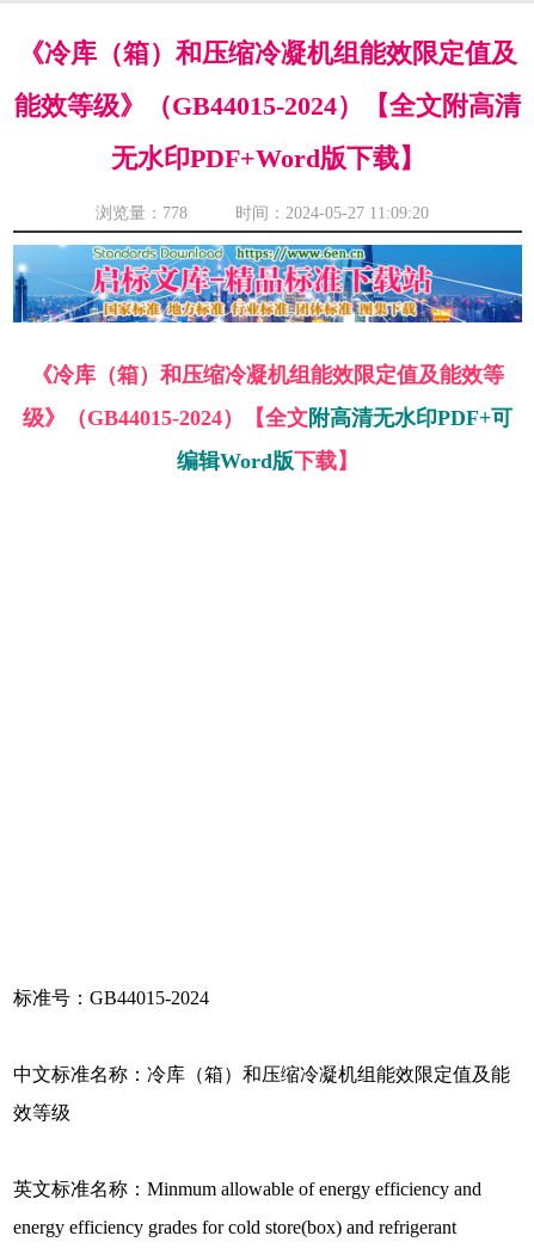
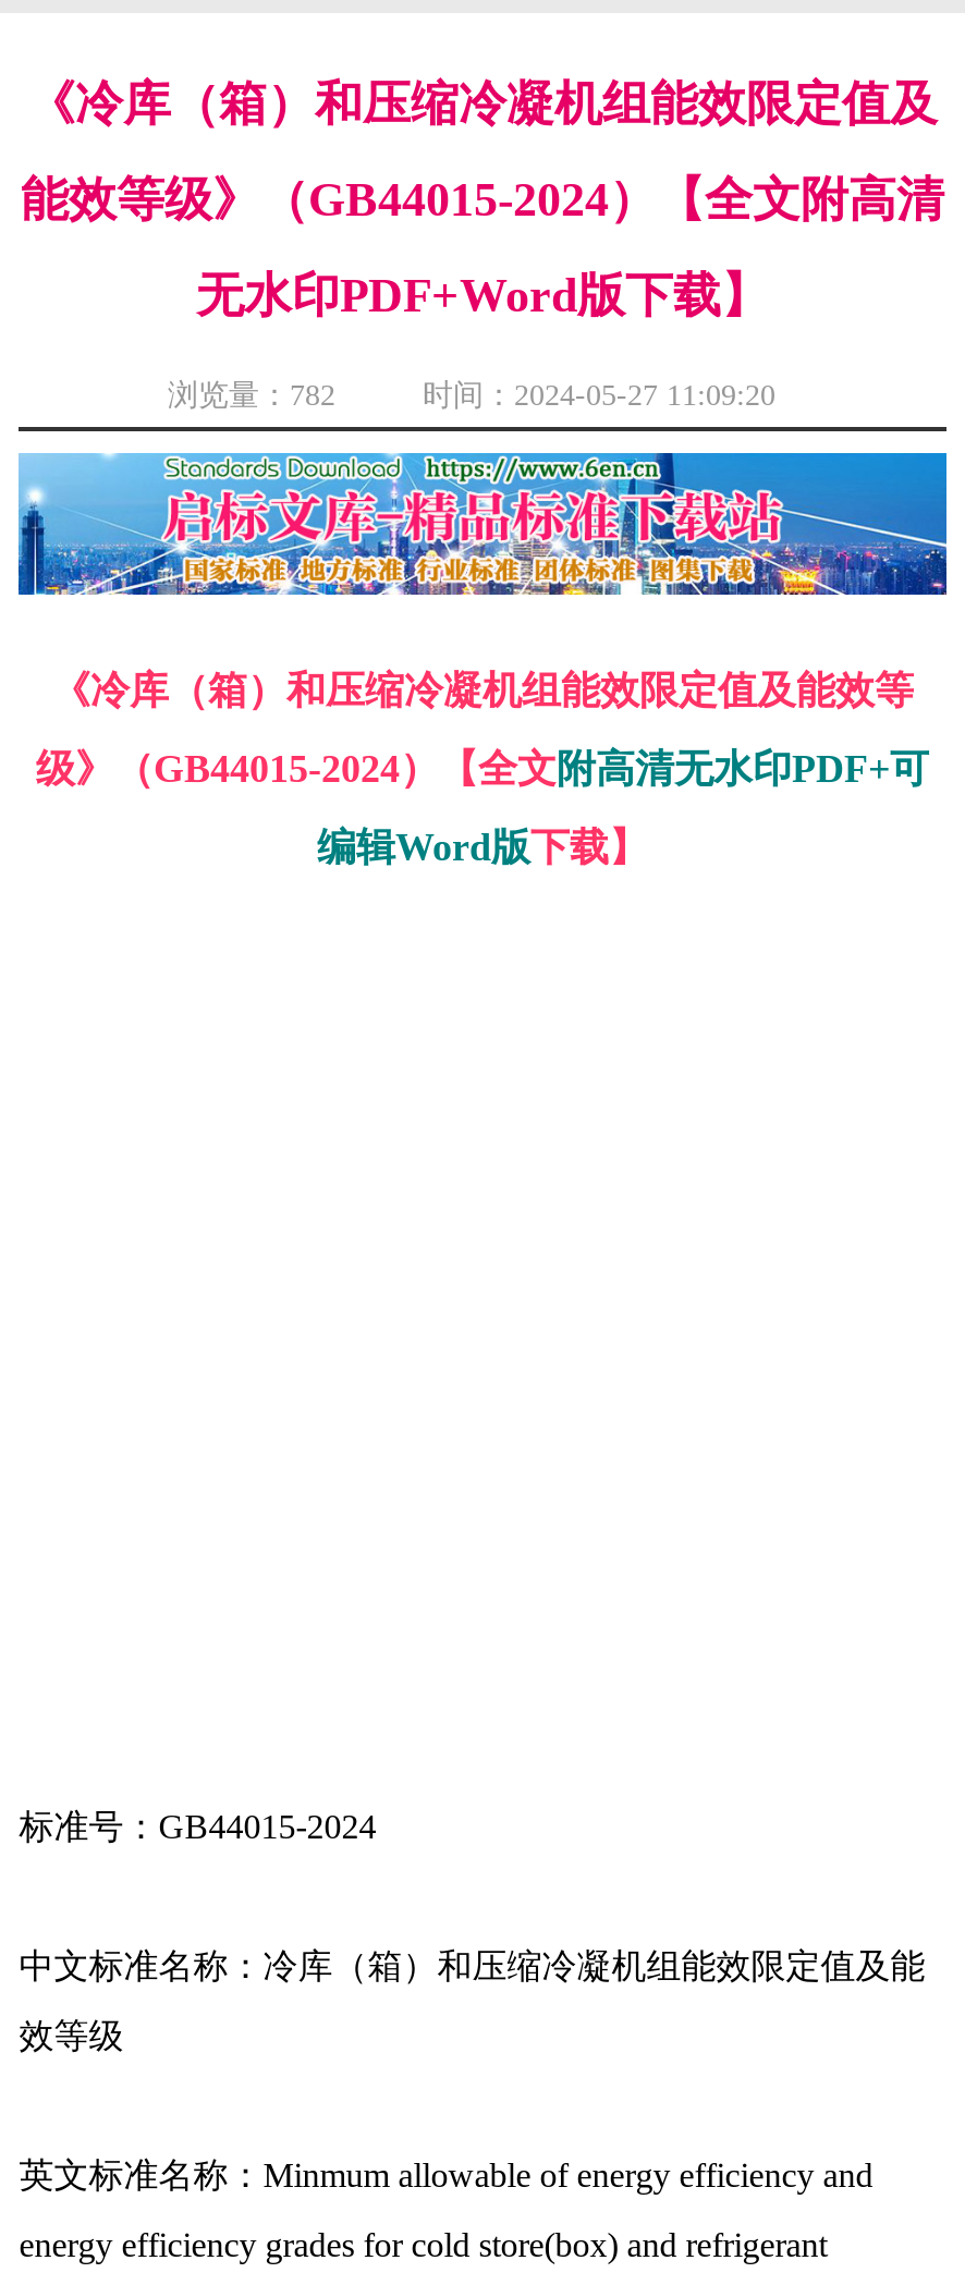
- 浏览量：778 时间：2024-05-27 11:09:20
+ 浏览量：782 时间：2024-05-27 11:09:20
